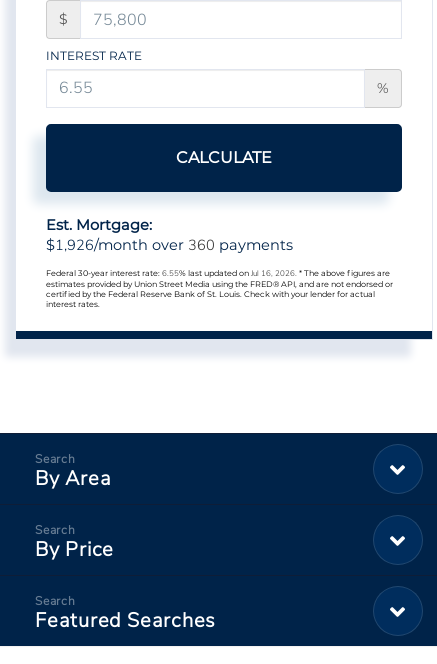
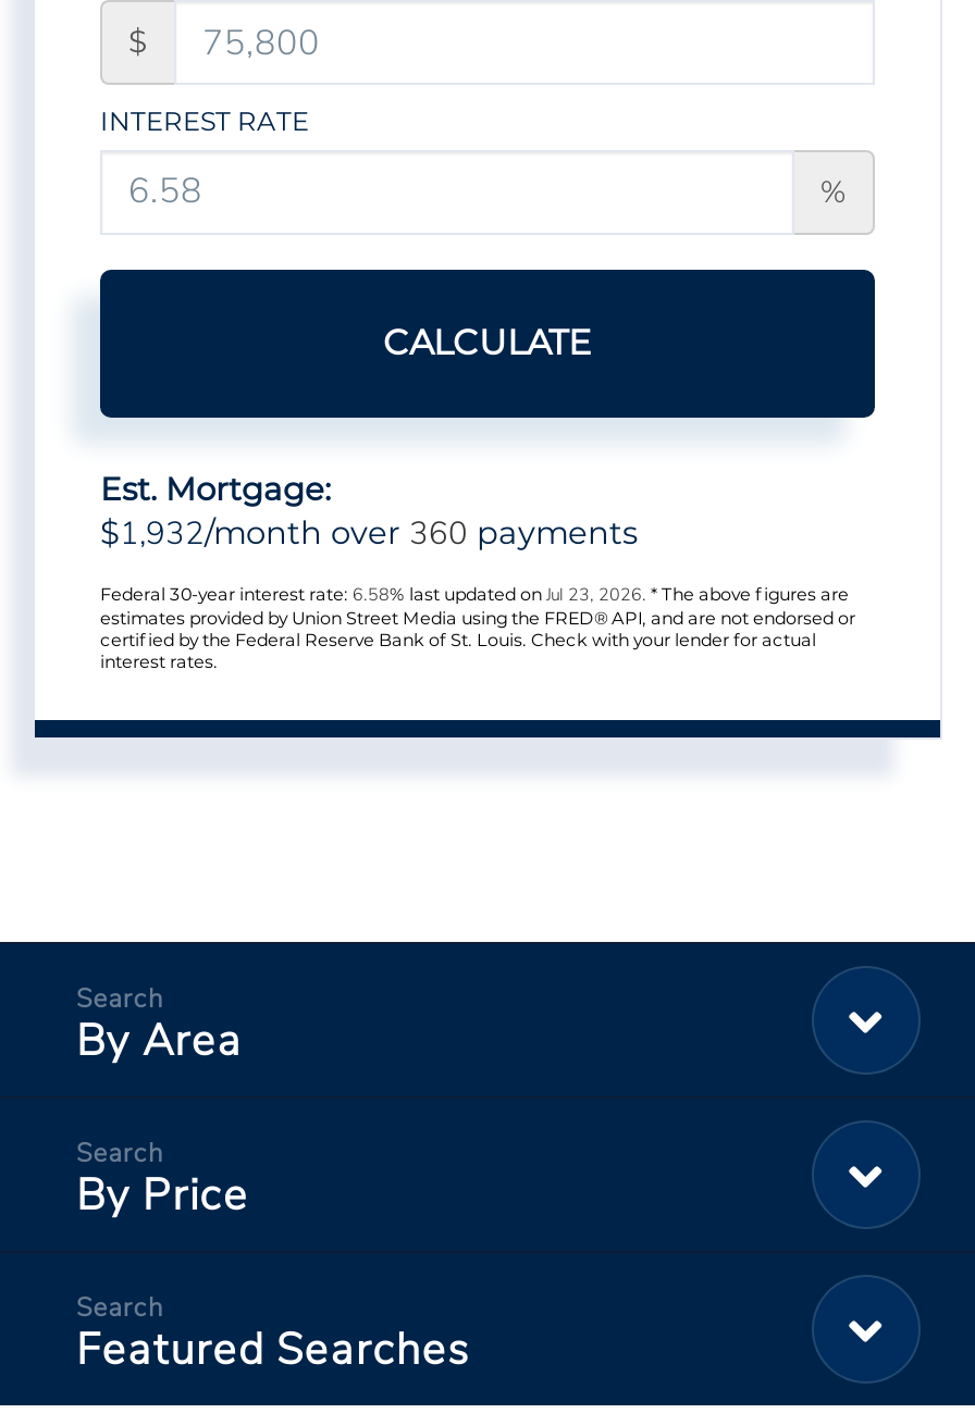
- $1,926/month over 360 payments
+ $1,932/month over 360 payments

- Federal 30-year interest rate: 6.55% last updated on Jul 16, 2026. * The above figures are
+ Federal 30-year interest rate: 6.58% last updated on Jul 23, 2026. * The above figures are
